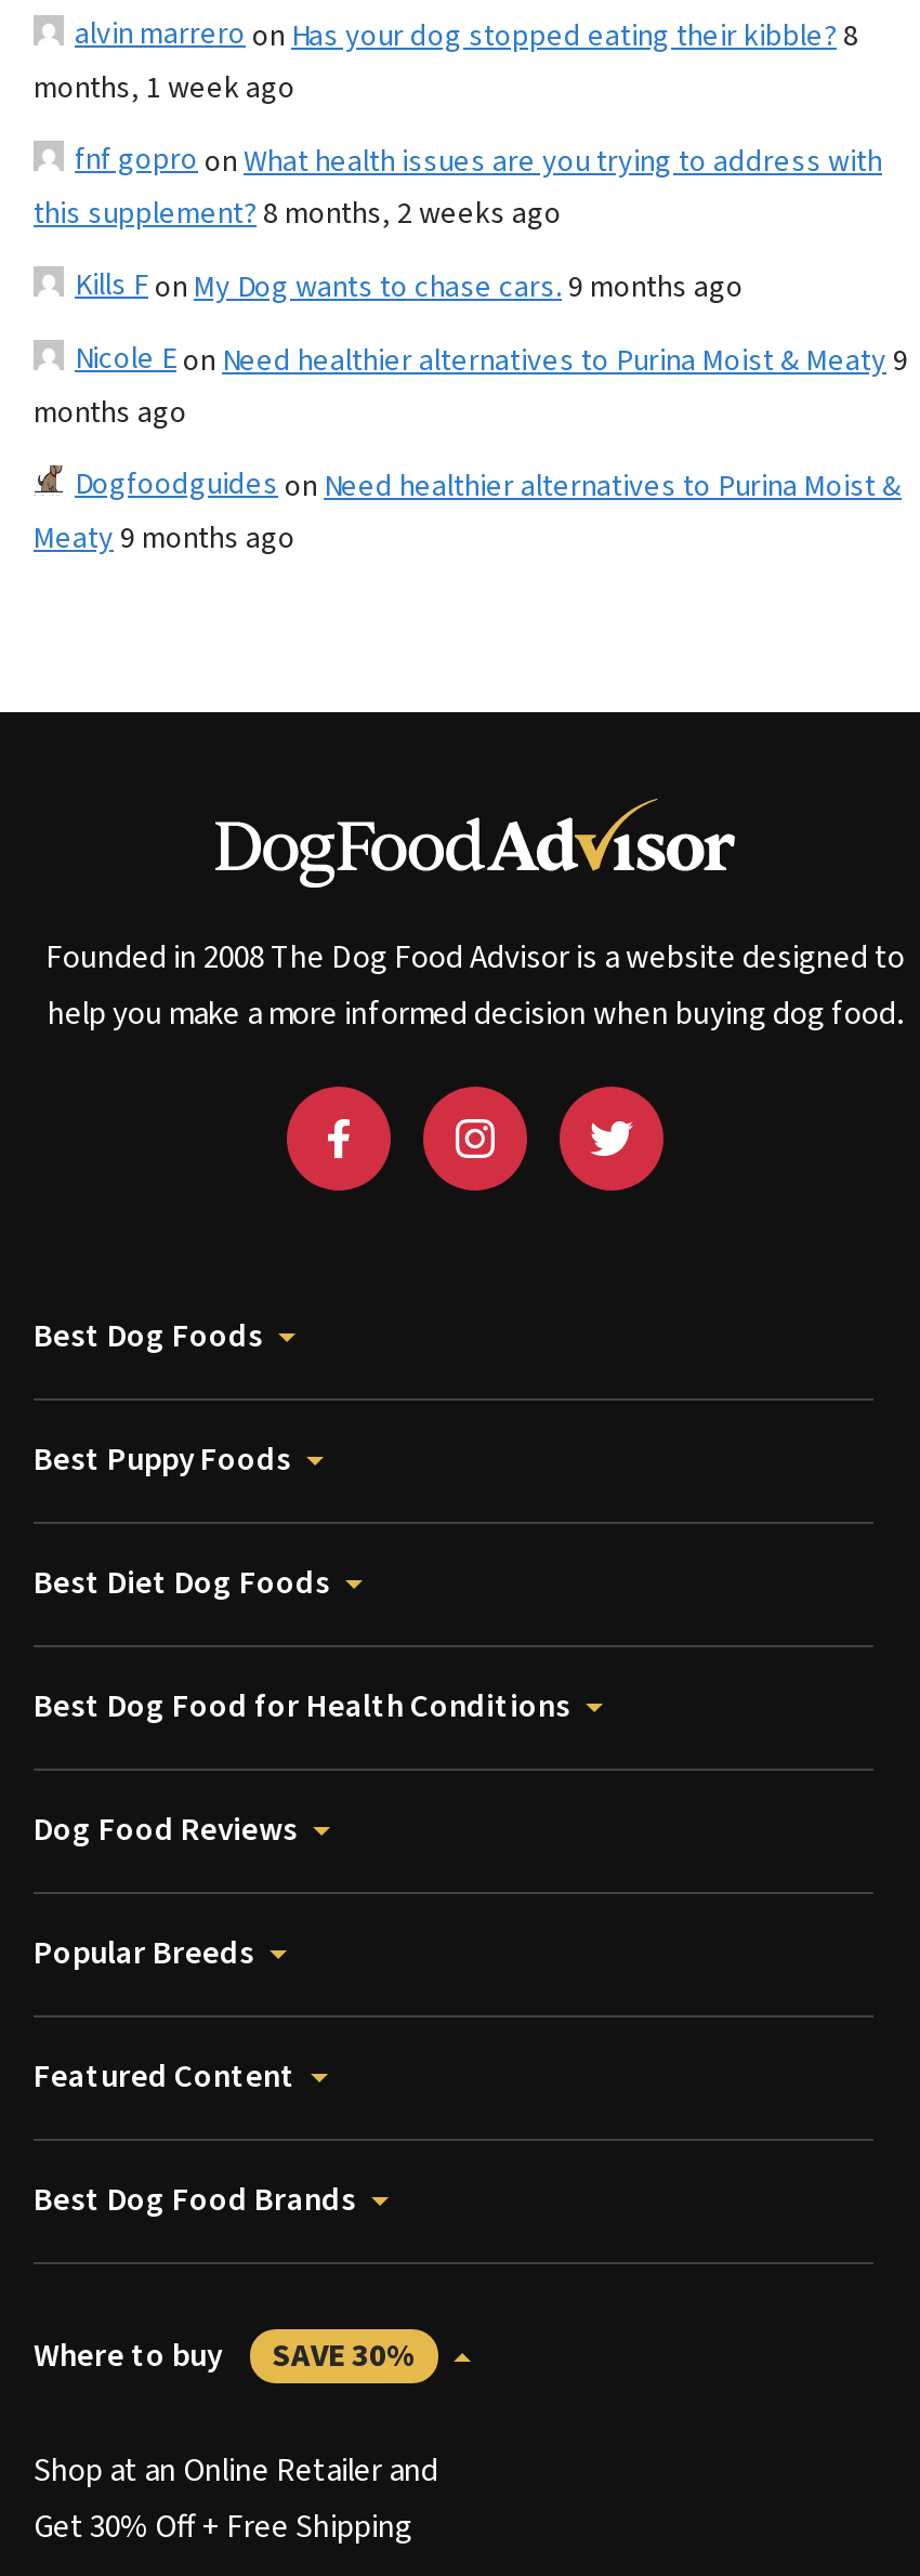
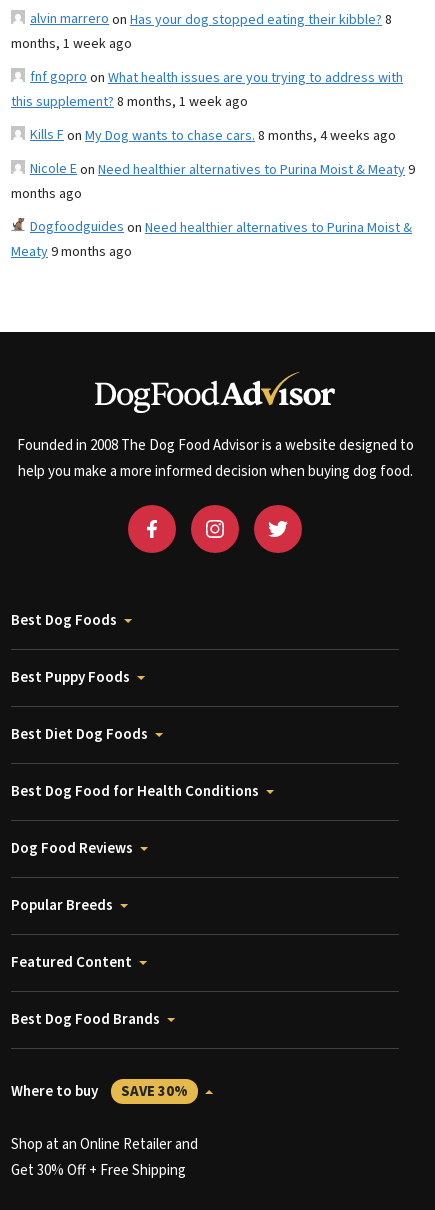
- this supplement? 8 months, 2 weeks ago
+ this supplement? 8 months, 1 week ago

- Kills Fon My Dog wants to chase cars. 9 months ago
+ Kills Fon My Dog wants to chase cars. 8 months, 4 weeks ago
